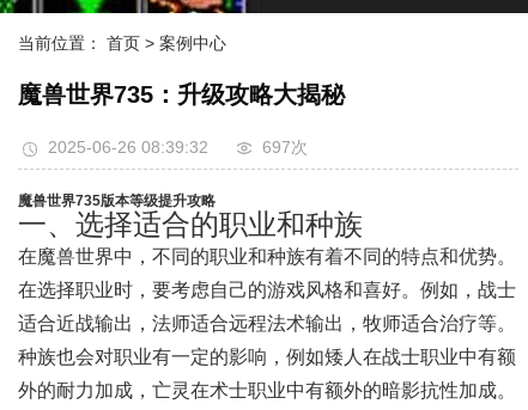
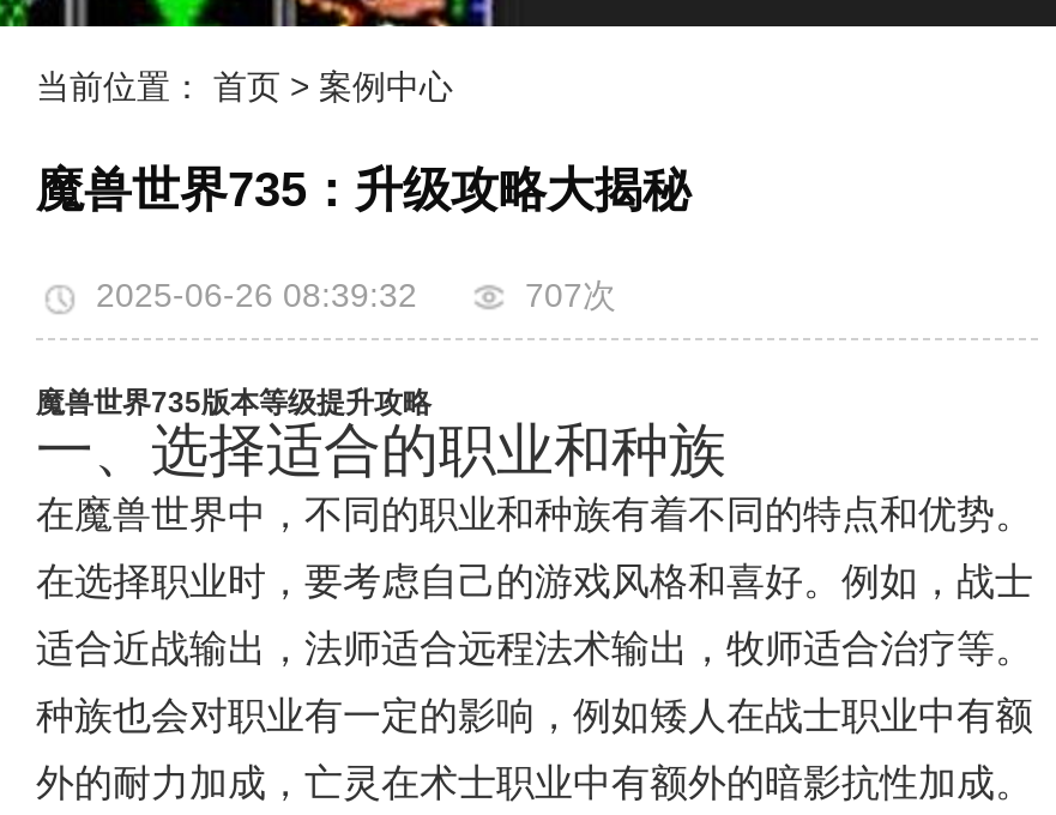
- 697次
+ 707次
